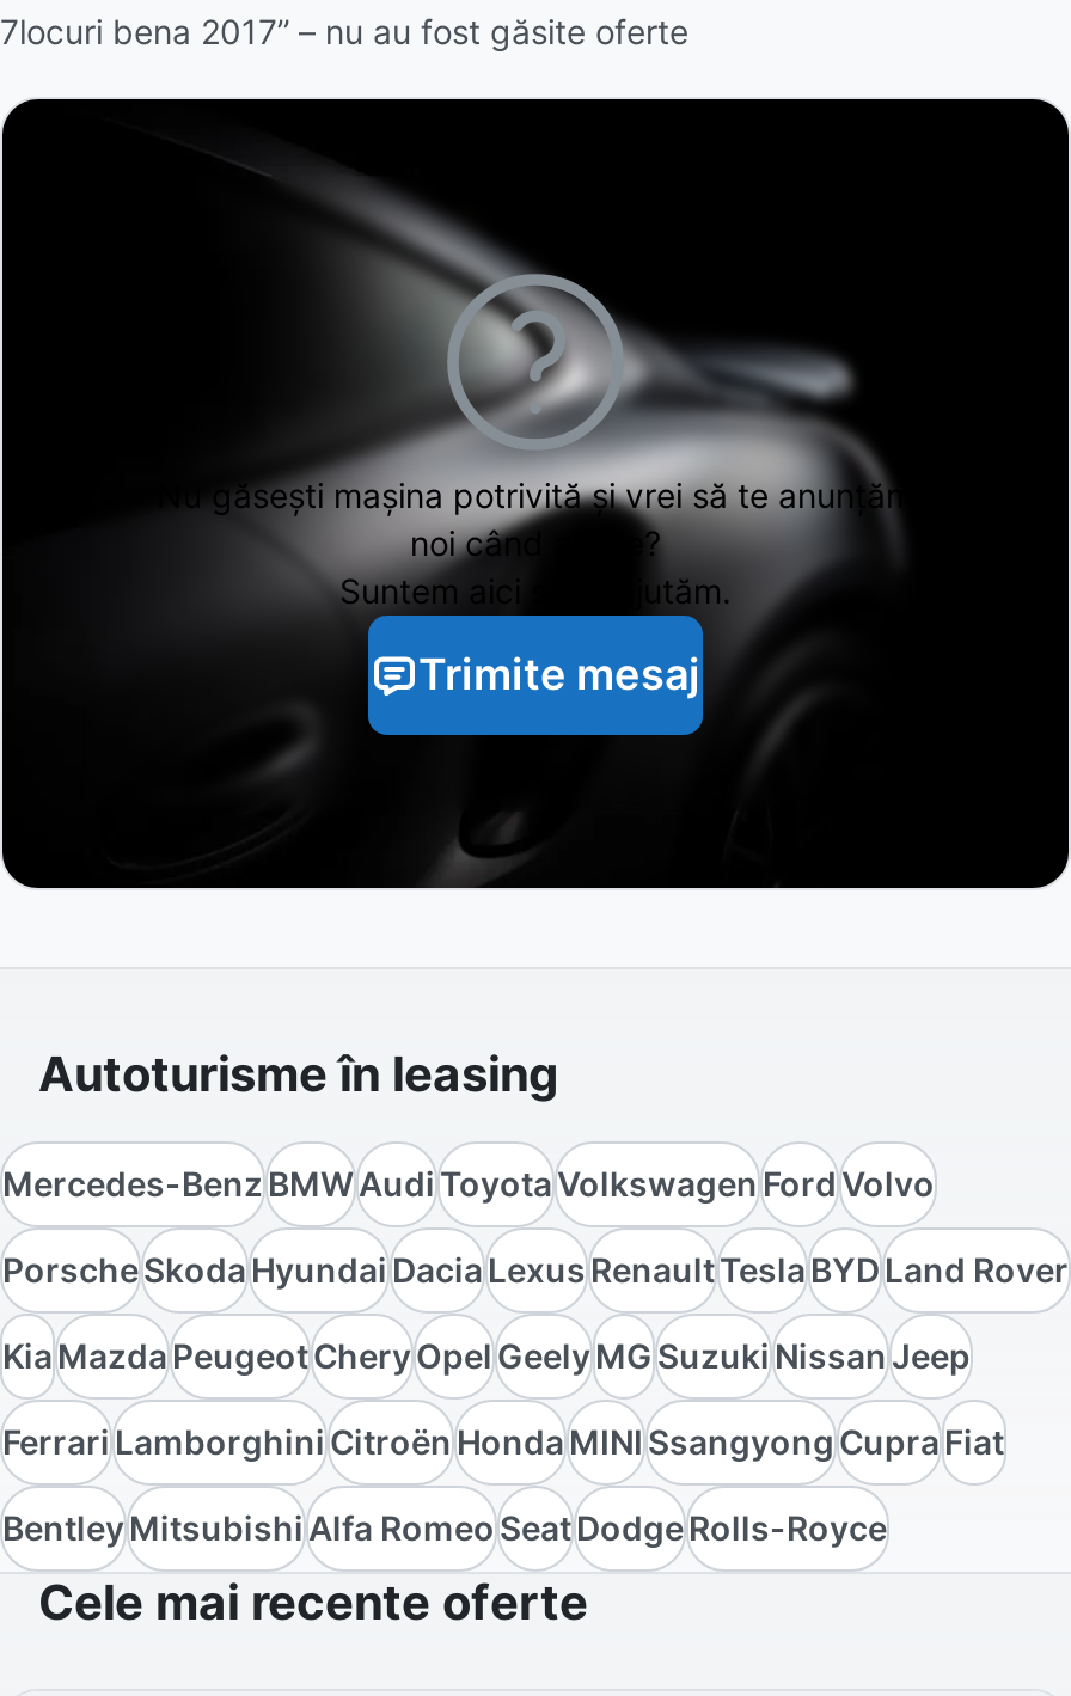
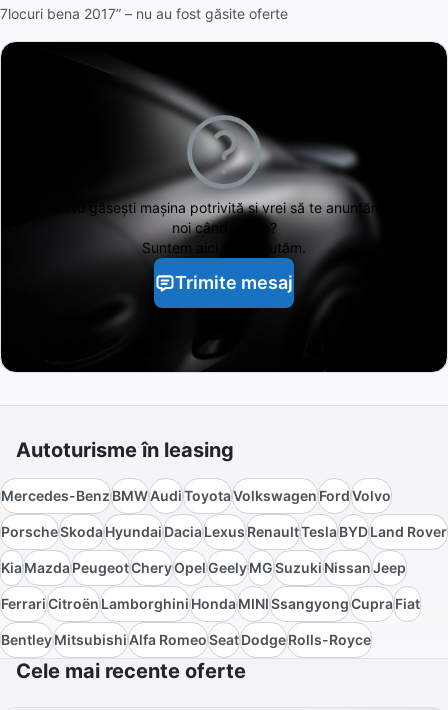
- Ferrari Lamborghini Citroën Honda MINI Ssangyong Cupra Fiat
+ Ferrari Citroën Lamborghini Honda MINI Ssangyong Cupra Fiat
